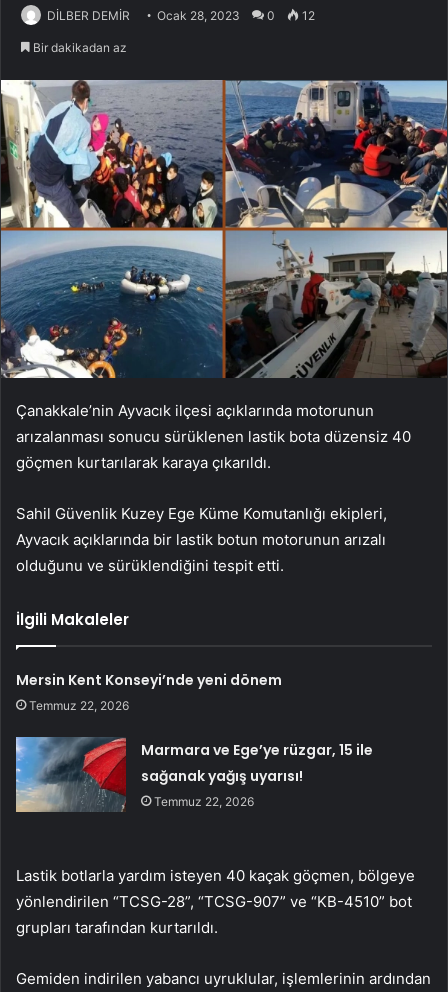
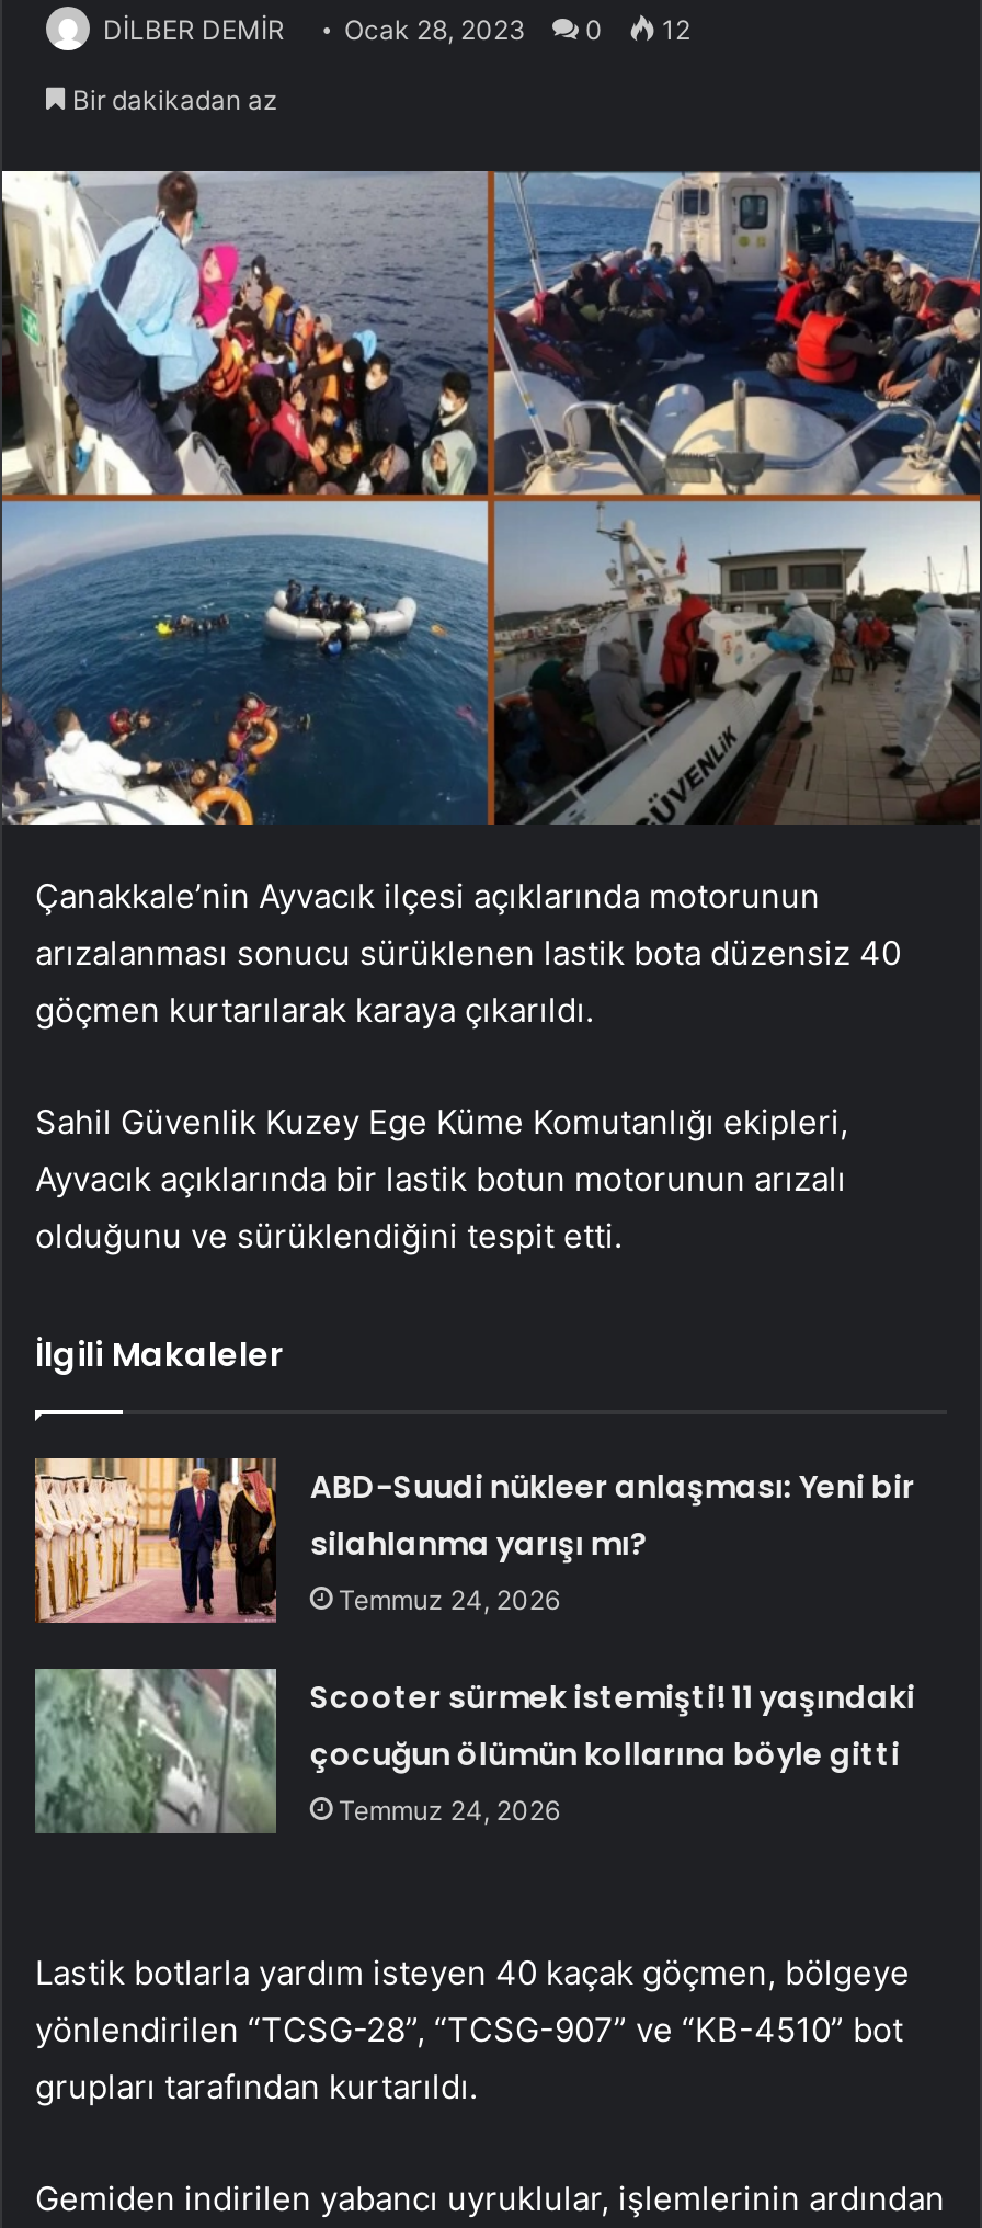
- Mersin Kent Konseyi’nde yeni dönem
- Temmuz 22, 2026
+ ABD-Suudi nükleer anlaşması: Yeni bir
+ silahlanma yarışı mı?
+ Temmuz 24, 2026

- [image]
- Marmara ve Ege’ye rüzgar, 15 ile
- sağanak yağış uyarısı!
- Temmuz 22, 2026
+ [image]
+ Scooter sürmek istemişti! 11 yaşındaki
+ çocuğun ölümün kollarına böyle gitti
+ Temmuz 24, 2026
